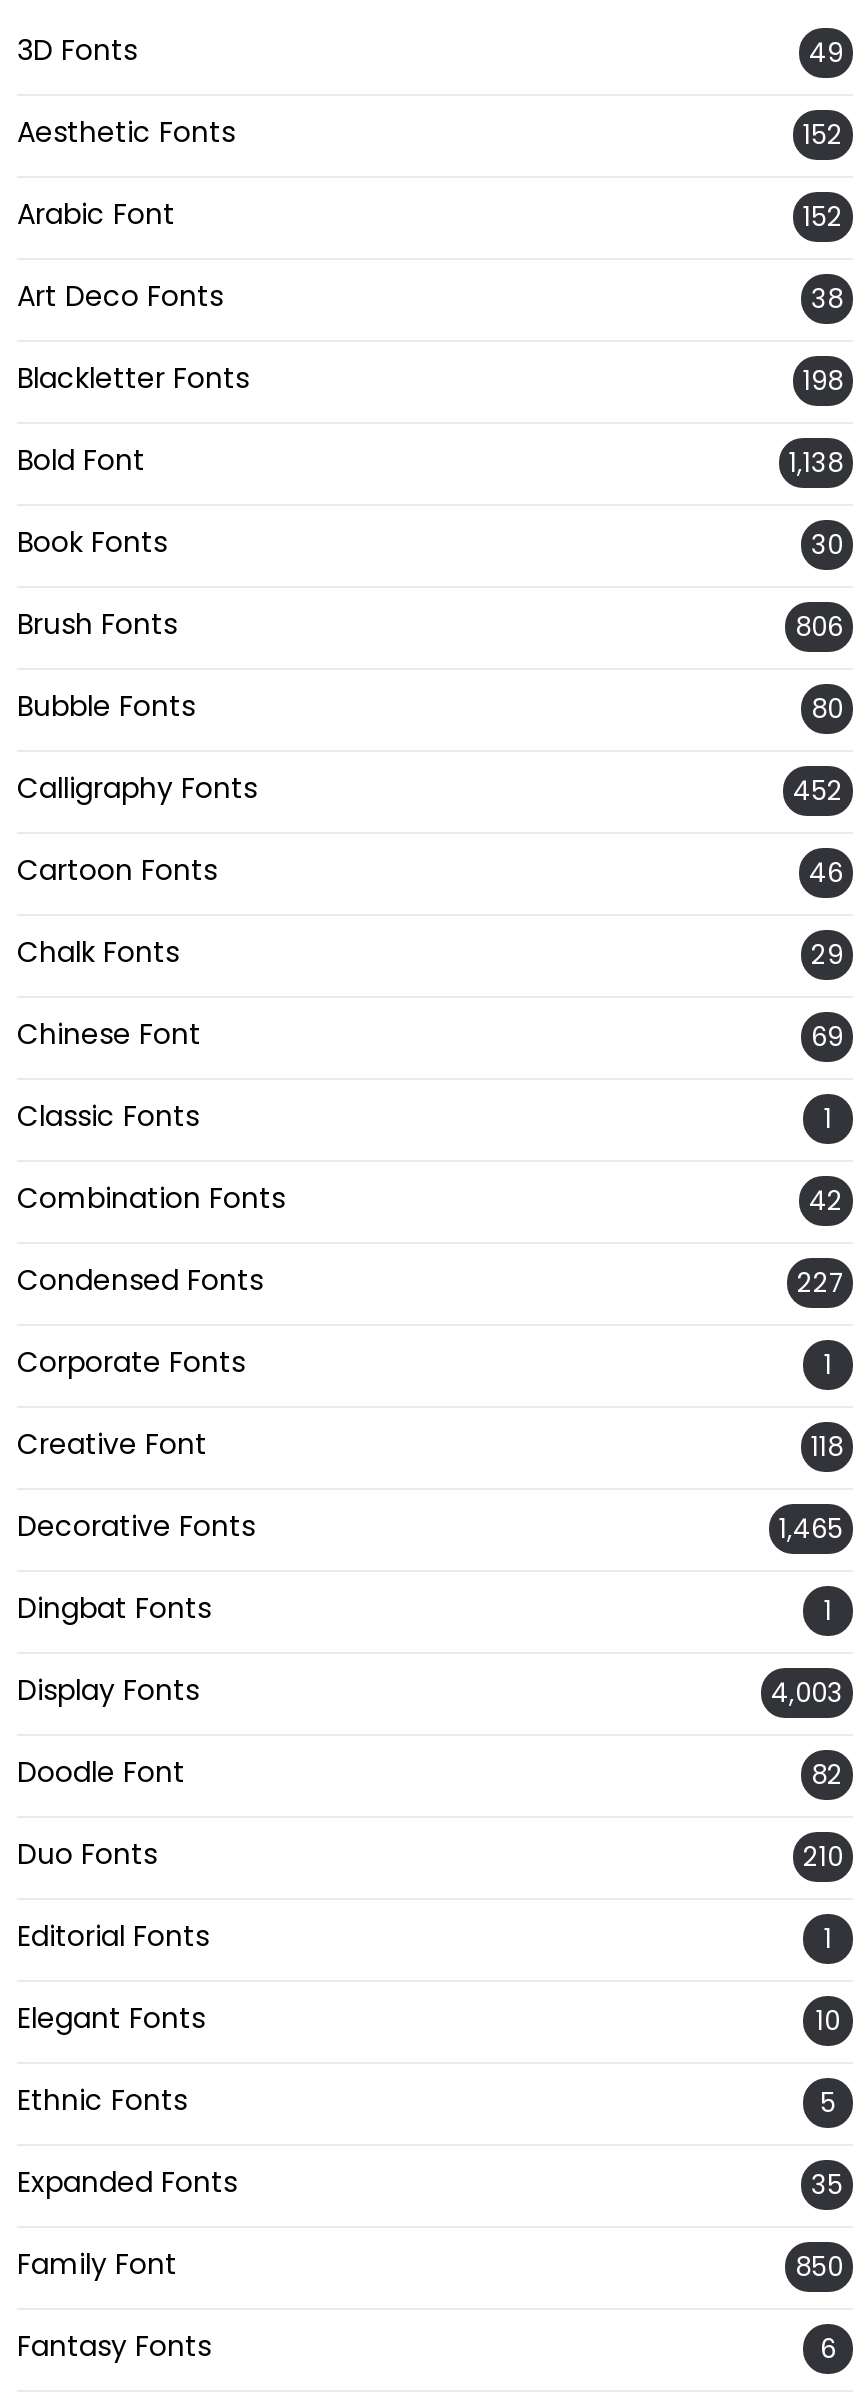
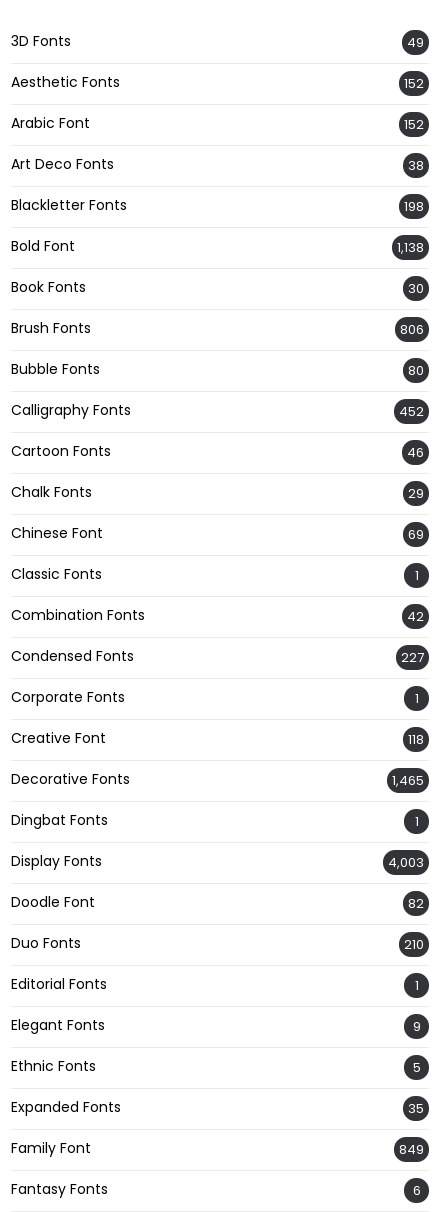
- 10
+ 9

- 850
+ 849
